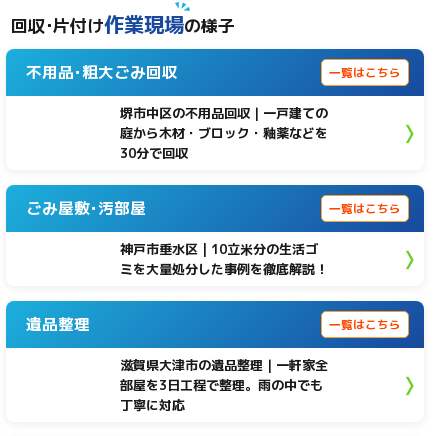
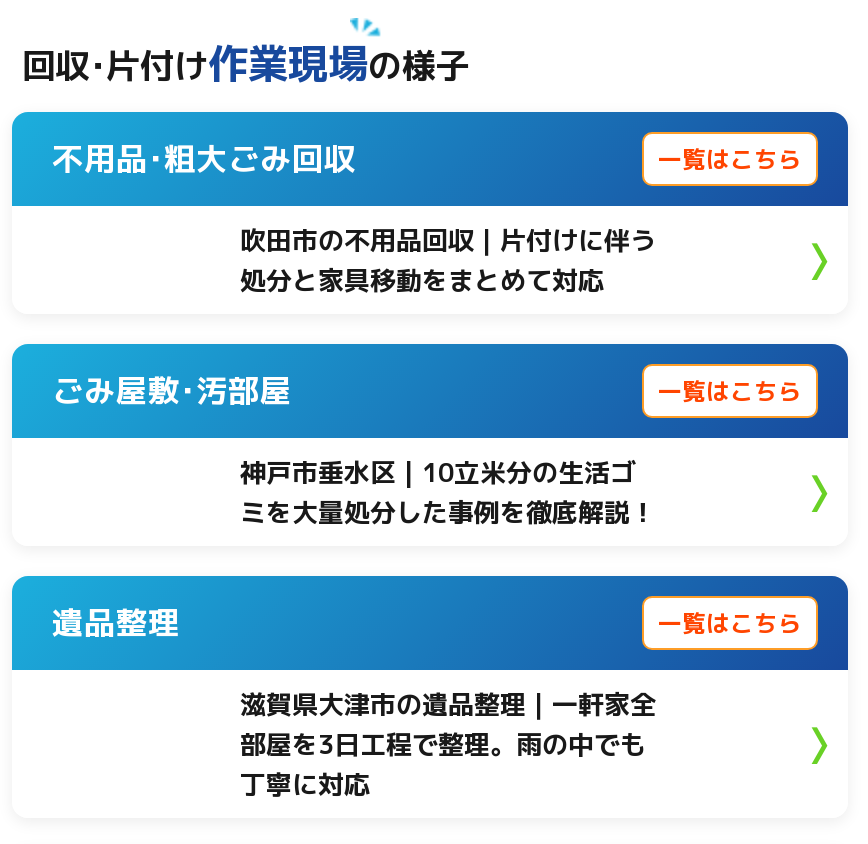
- 堺市中区の不用品回収｜一戸建ての
- 庭から木材・ブロック・釉薬などを
- 30分で回収
+ 吹田市の不用品回収｜片付けに伴う
+ 処分と家具移動をまとめて対応
